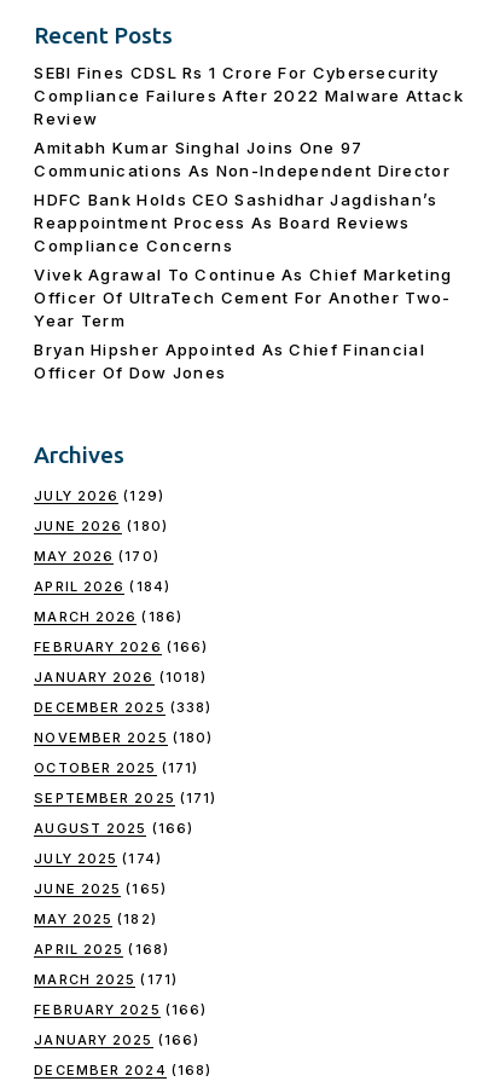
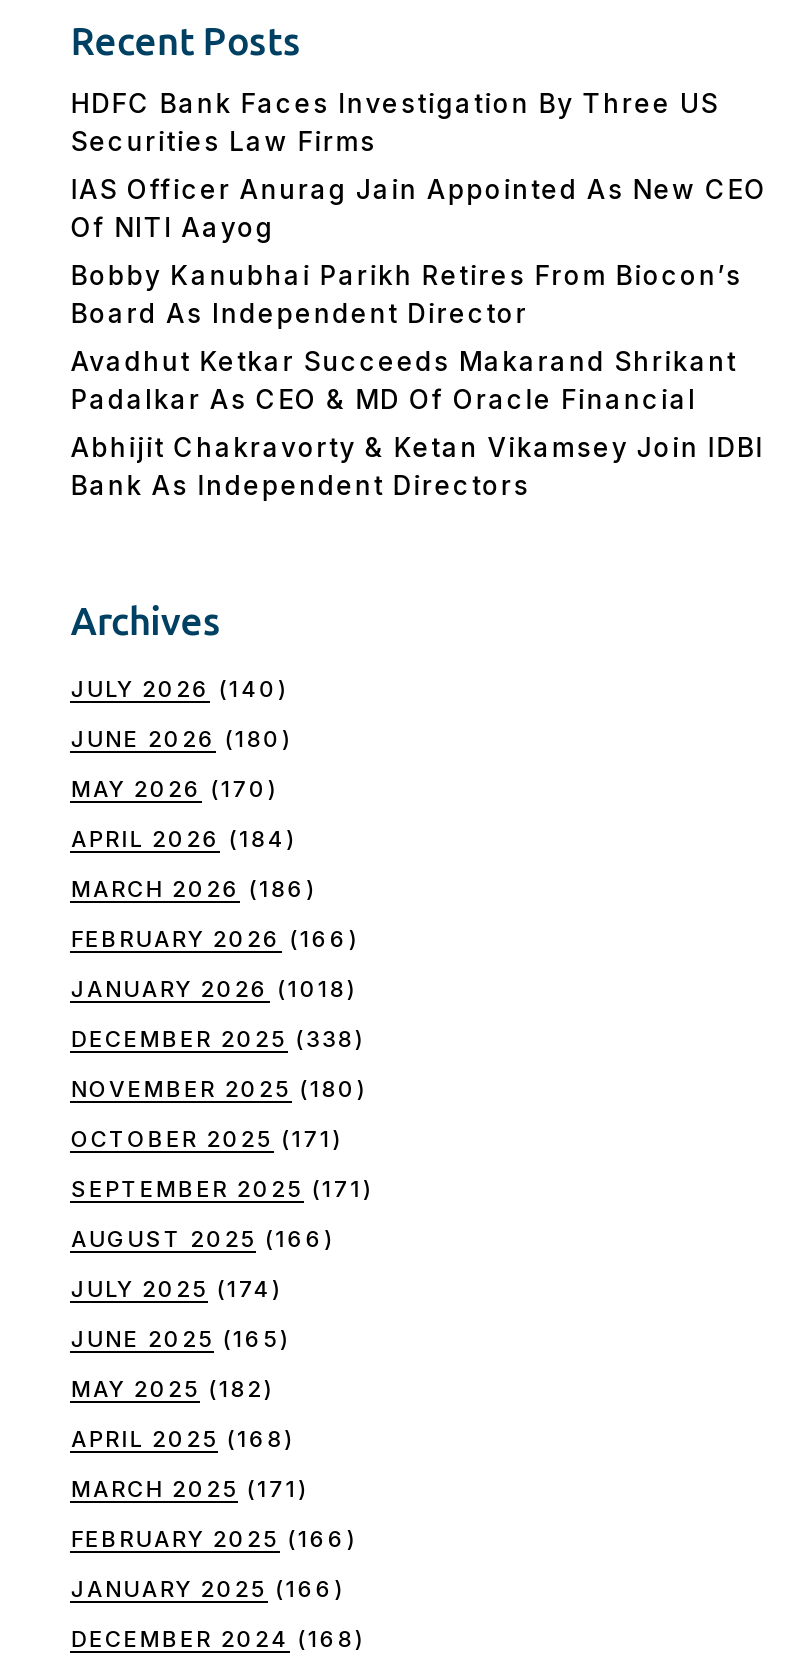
- SEBI Fines CDSL Rs 1 Crore For Cybersecurity
- Compliance Failures After 2022 Malware Attack
- Review
+ HDFC Bank Faces Investigation By Three US
+ Securities Law Firms

- Amitabh Kumar Singhal Joins One 97
- Communications As Non-Independent Director
+ IAS Officer Anurag Jain Appointed As New CEO
+ Of NITI Aayog

- HDFC Bank Holds CEO Sashidhar Jagdishan’s
- Reappointment Process As Board Reviews
- Compliance Concerns
+ Bobby Kanubhai Parikh Retires From Biocon’s
+ Board As Independent Director

- Vivek Agrawal To Continue As Chief Marketing
- Officer Of UltraTech Cement For Another Two-
- Year Term
+ Avadhut Ketkar Succeeds Makarand Shrikant
+ Padalkar As CEO & MD Of Oracle Financial

- Bryan Hipsher Appointed As Chief Financial
- Officer Of Dow Jones
+ Abhijit Chakravorty & Ketan Vikamsey Join IDBI
+ Bank As Independent Directors

- JULY 2026 (129)
+ JULY 2026 (140)
